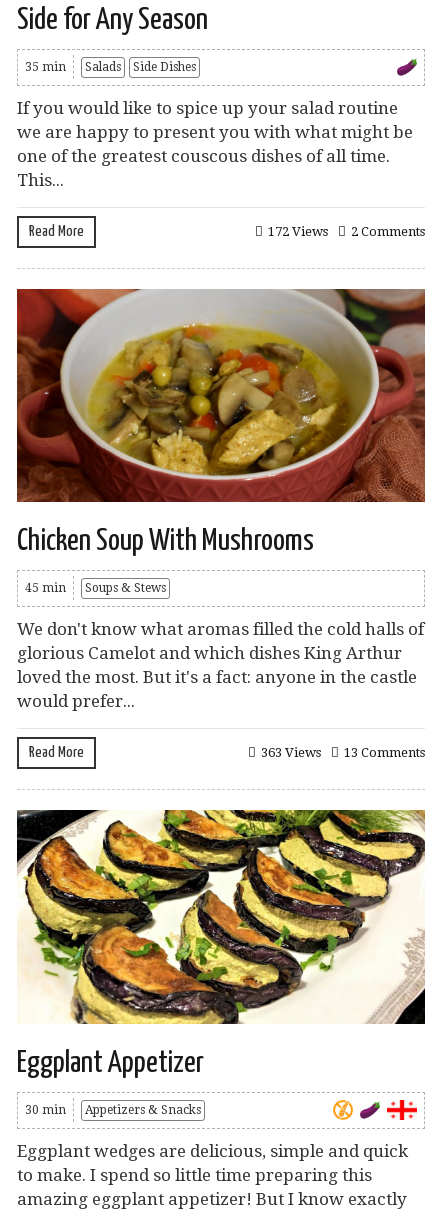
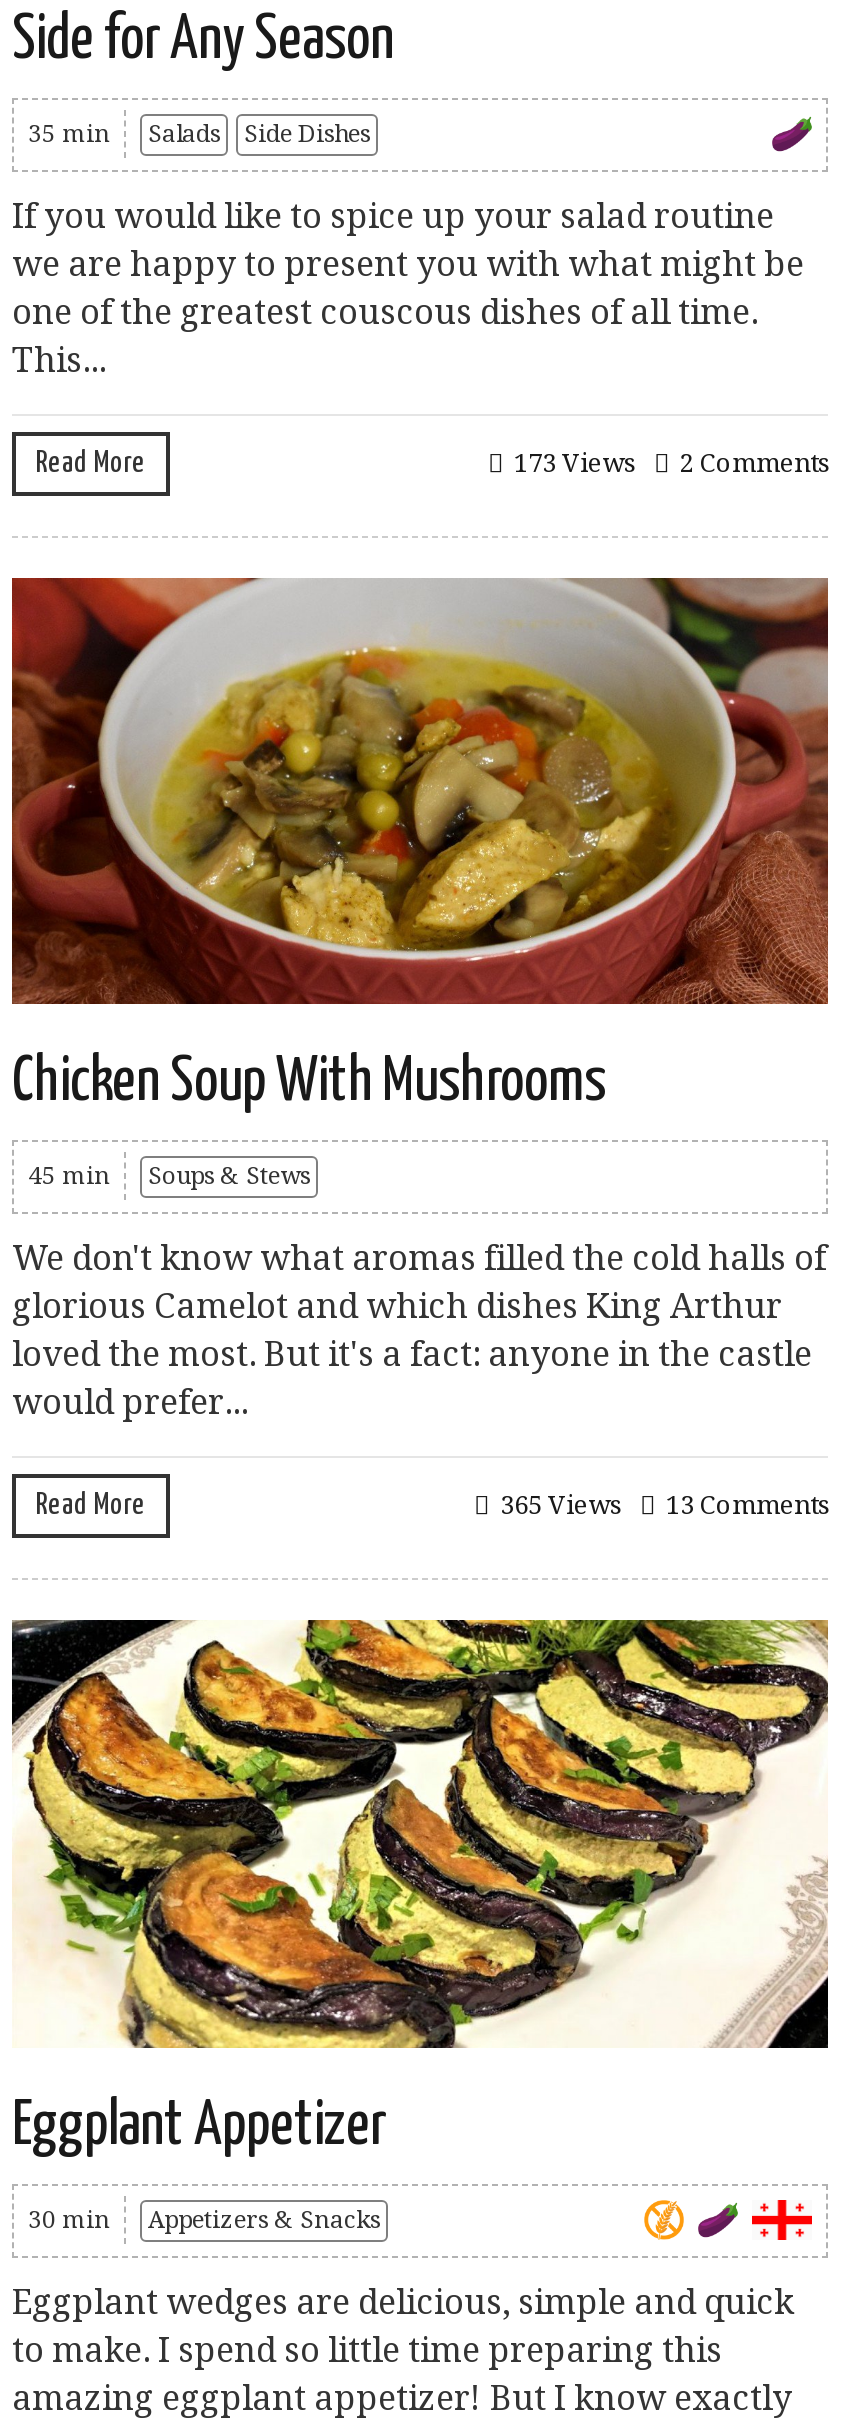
- 172 Views 2 Comments
+ 173 Views 2 Comments

- 363 Views 13 Comments
+ 365 Views 13 Comments
